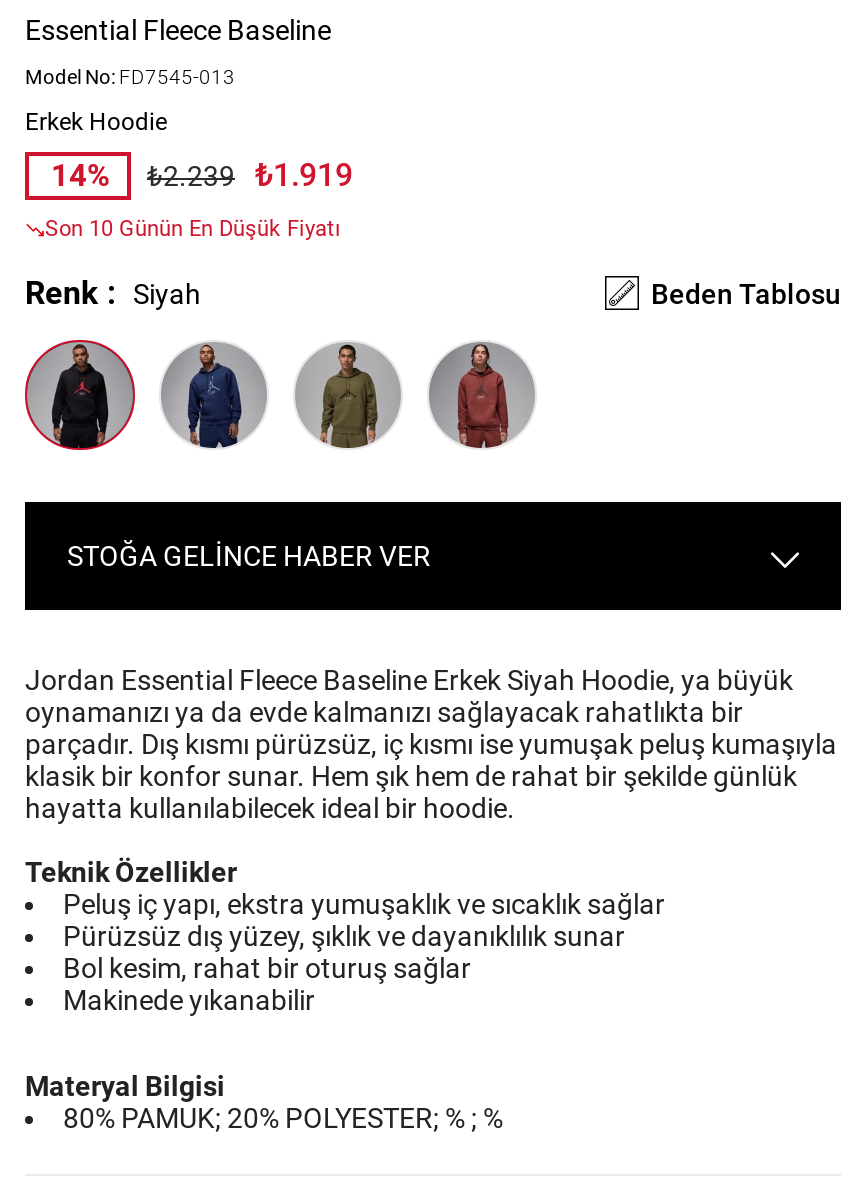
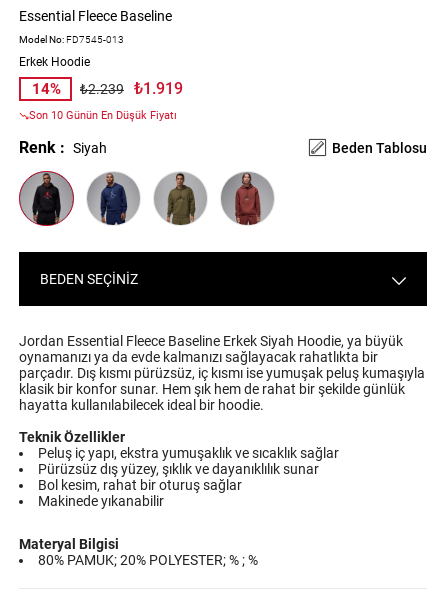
- STOĞA GELİNCE HABER VER
+ BEDEN SEÇİNİZ
